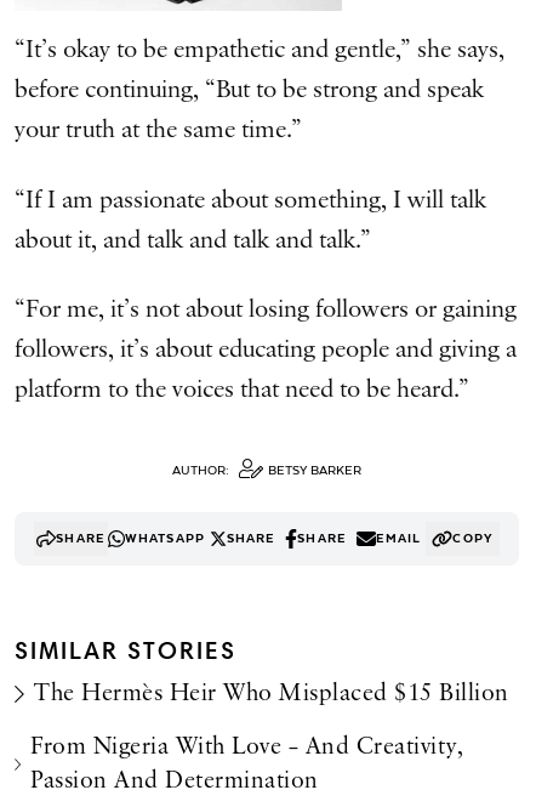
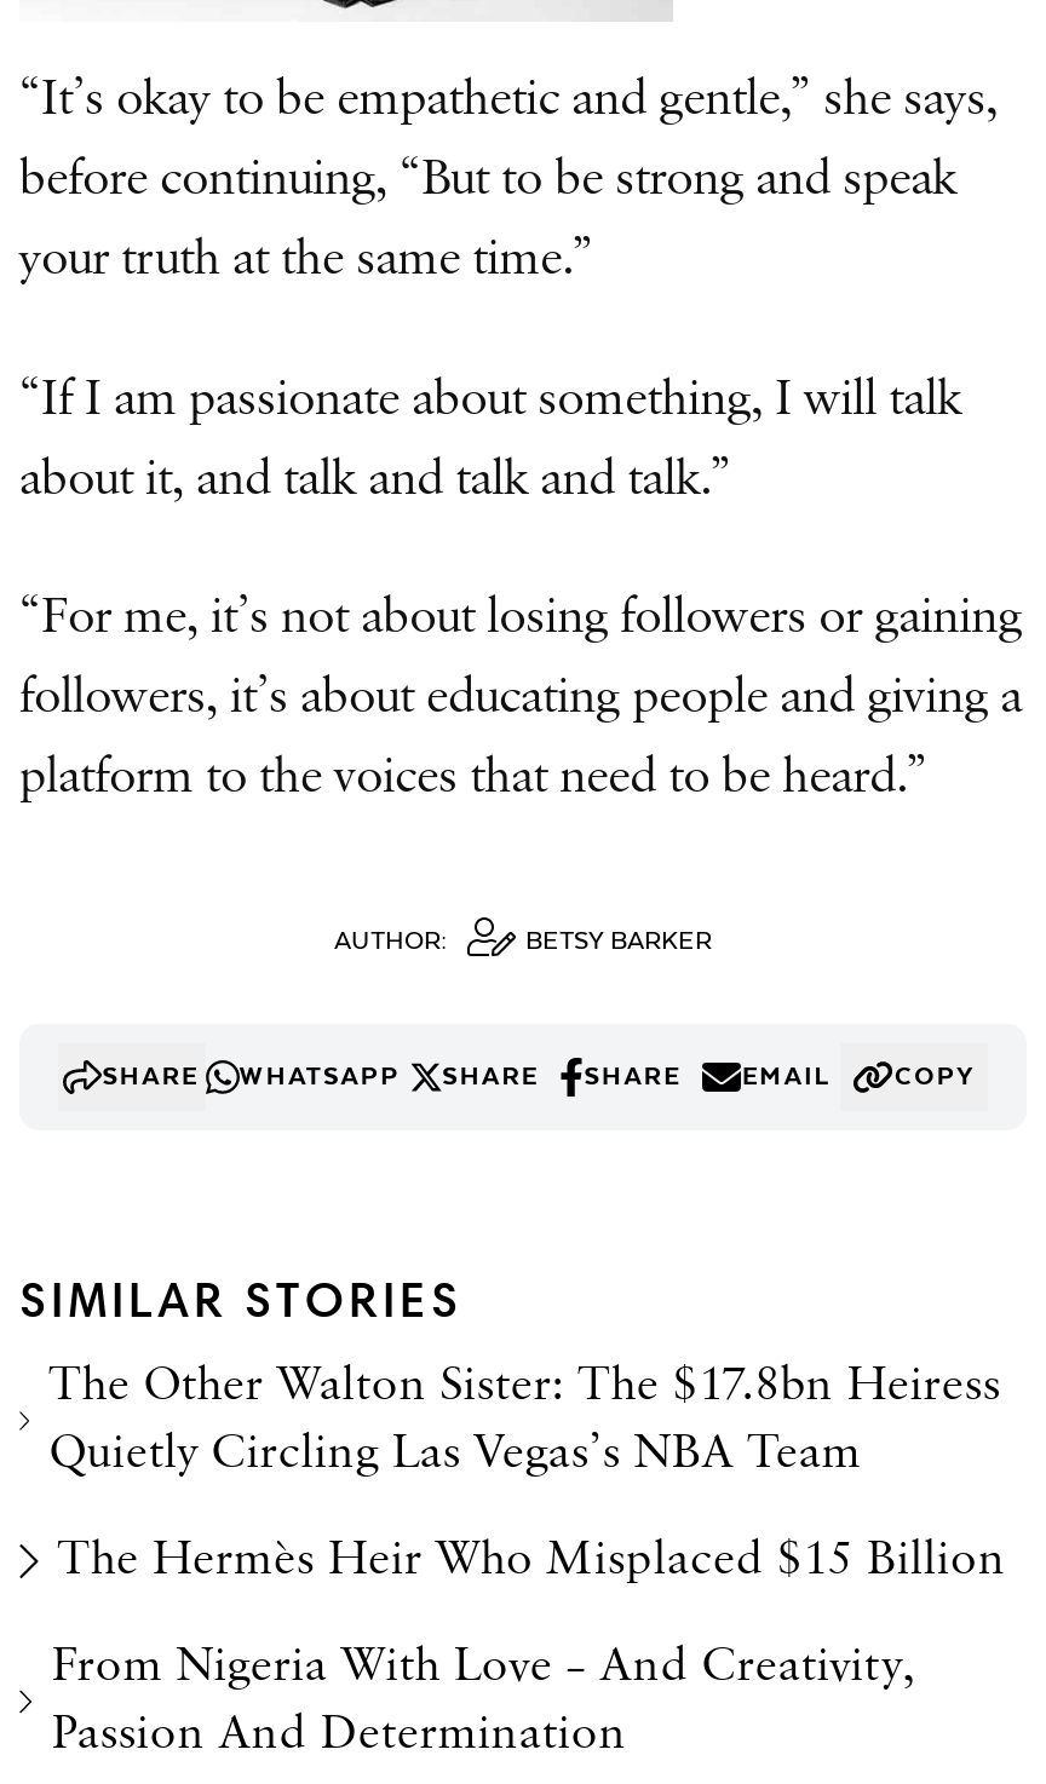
+ The Other Walton Sister: The $17.8bn Heiress
+ Quietly Circling Las Vegas’s NBA Team
